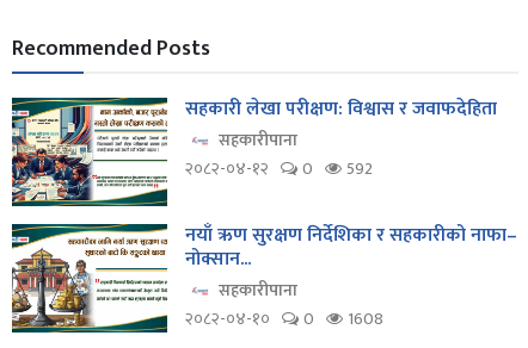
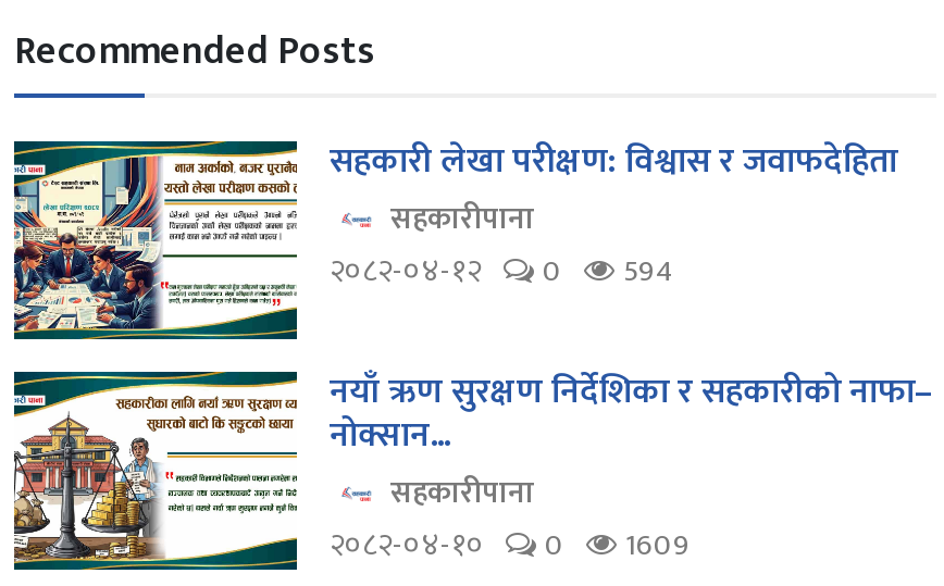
- 592
+ 594

- 1608
+ 1609
